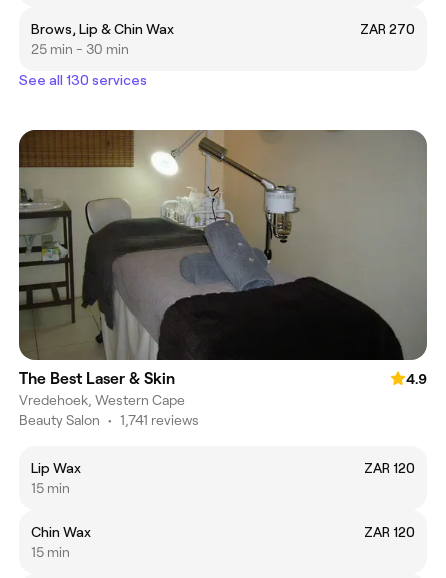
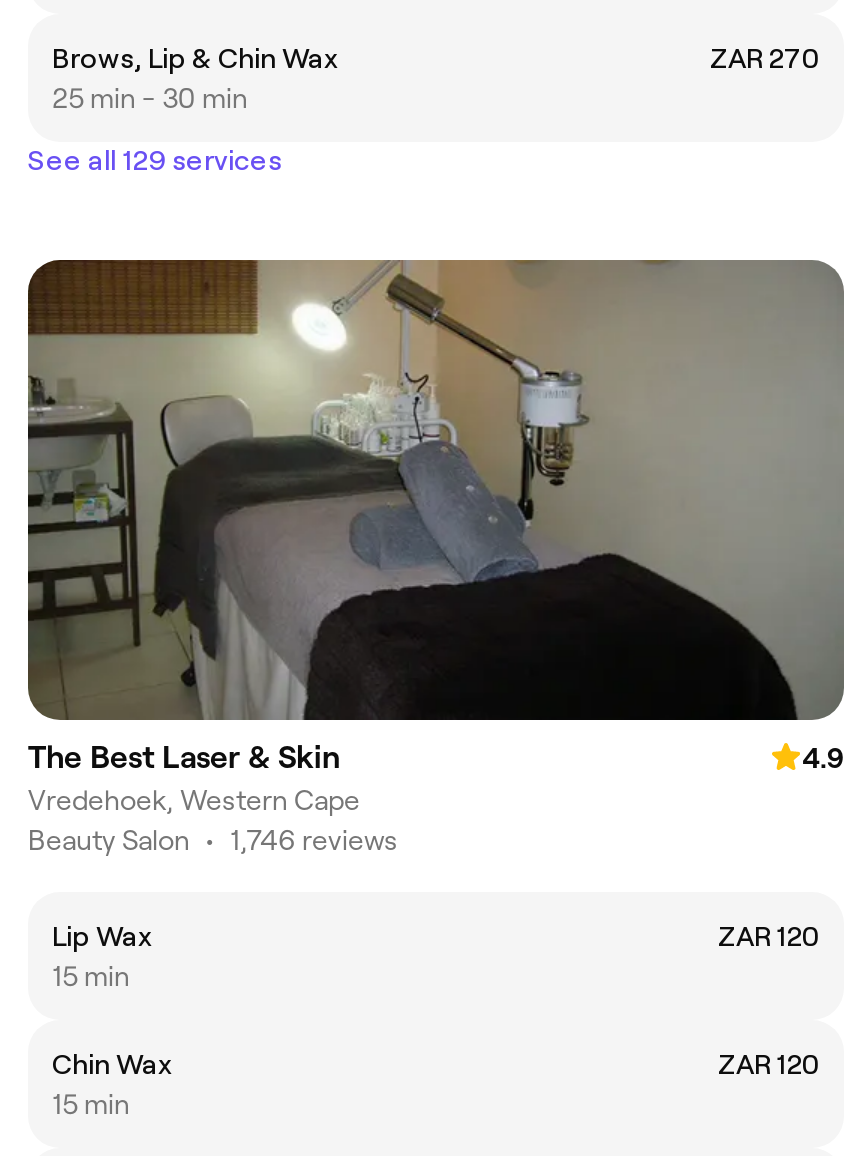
- See all 130 services
+ See all 129 services

- Beauty Salon • 1,741 reviews
+ Beauty Salon • 1,746 reviews
